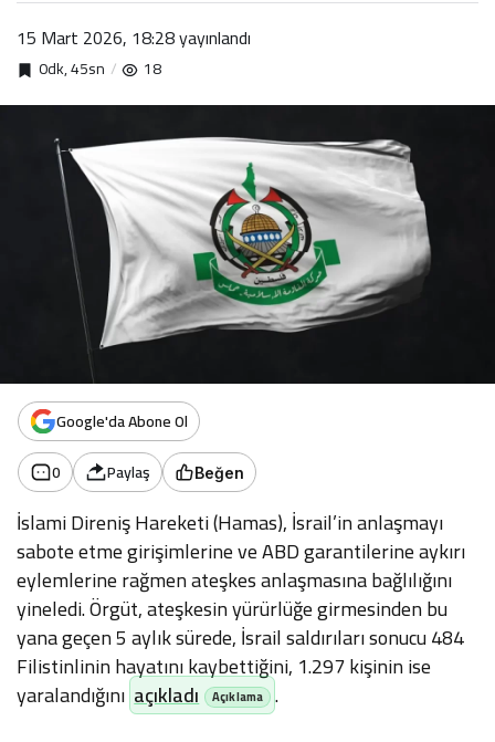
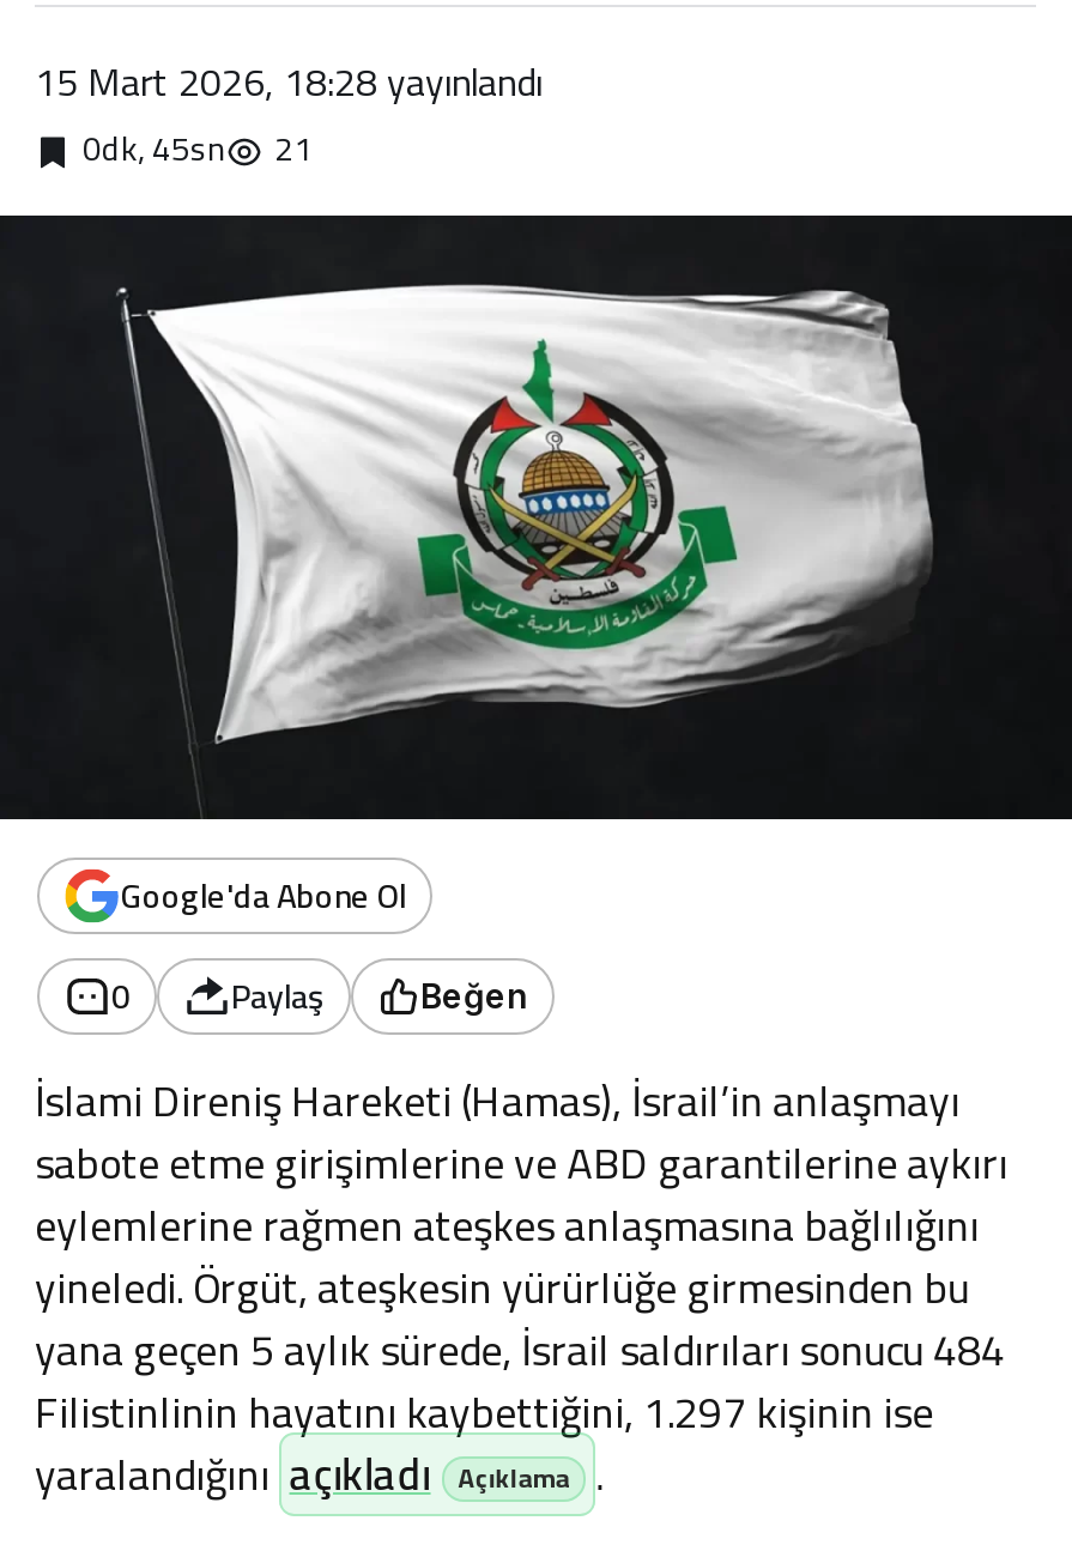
- 0dk, 45sn 18
+ 0dk, 45sn 21
